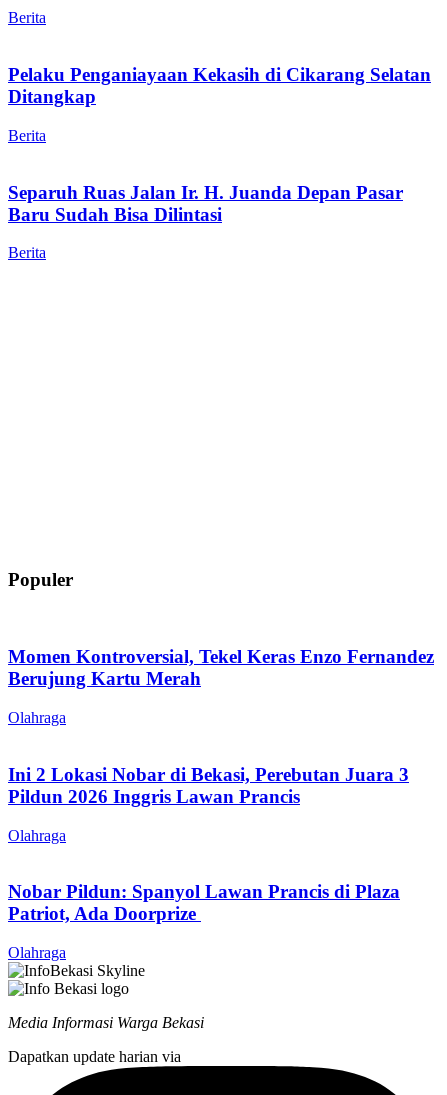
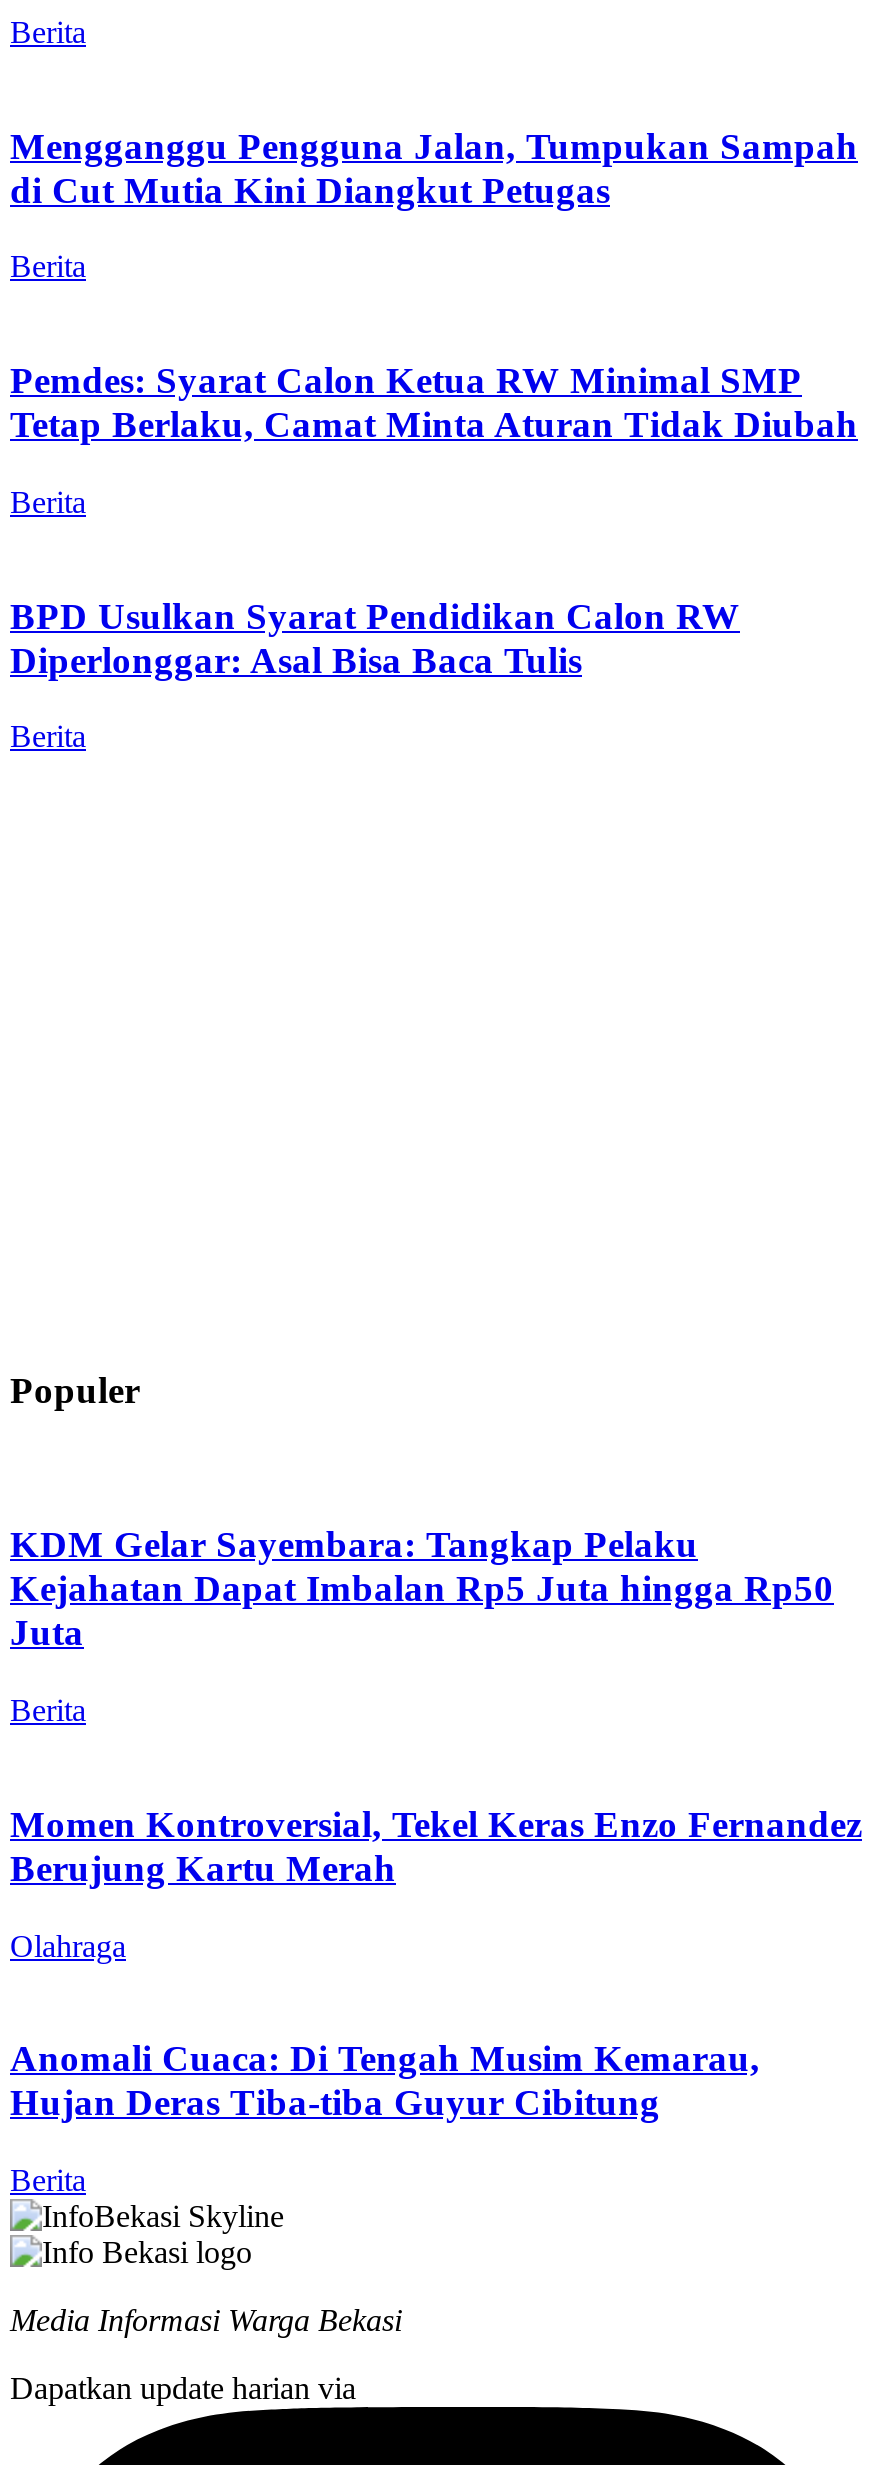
- Pelaku Penganiayaan Kekasih di Cikarang Selatan
- Ditangkap
+ Mengganggu Pengguna Jalan, Tumpukan Sampah
+ di Cut Mutia Kini Diangkut Petugas

- Separuh Ruas Jalan Ir. H. Juanda Depan Pasar
- Baru Sudah Bisa Dilintasi
+ Pemdes: Syarat Calon Ketua RW Minimal SMP
+ Tetap Berlaku, Camat Minta Aturan Tidak Diubah
+ Berita
+ BPD Usulkan Syarat Pendidikan Calon RW
+ Diperlonggar: Asal Bisa Baca Tulis

+ KDM Gelar Sayembara: Tangkap Pelaku
+ Kejahatan Dapat Imbalan Rp5 Juta hingga Rp50
+ Juta
+ Berita

moved down: Momen Kontroversial, Tekel Keras Enzo Fernandez | Berujung Kartu Merah | Olahraga

- Ini 2 Lokasi Nobar di Bekasi, Perebutan Juara 3
- Pildun 2026 Inggris Lawan Prancis
- Olahraga
- Nobar Pildun: Spanyol Lawan Prancis di Plaza
- Patriot, Ada Doorprize
- Olahraga
+ Anomali Cuaca: Di Tengah Musim Kemarau,
+ Hujan Deras Tiba-tiba Guyur Cibitung
+ Berita
